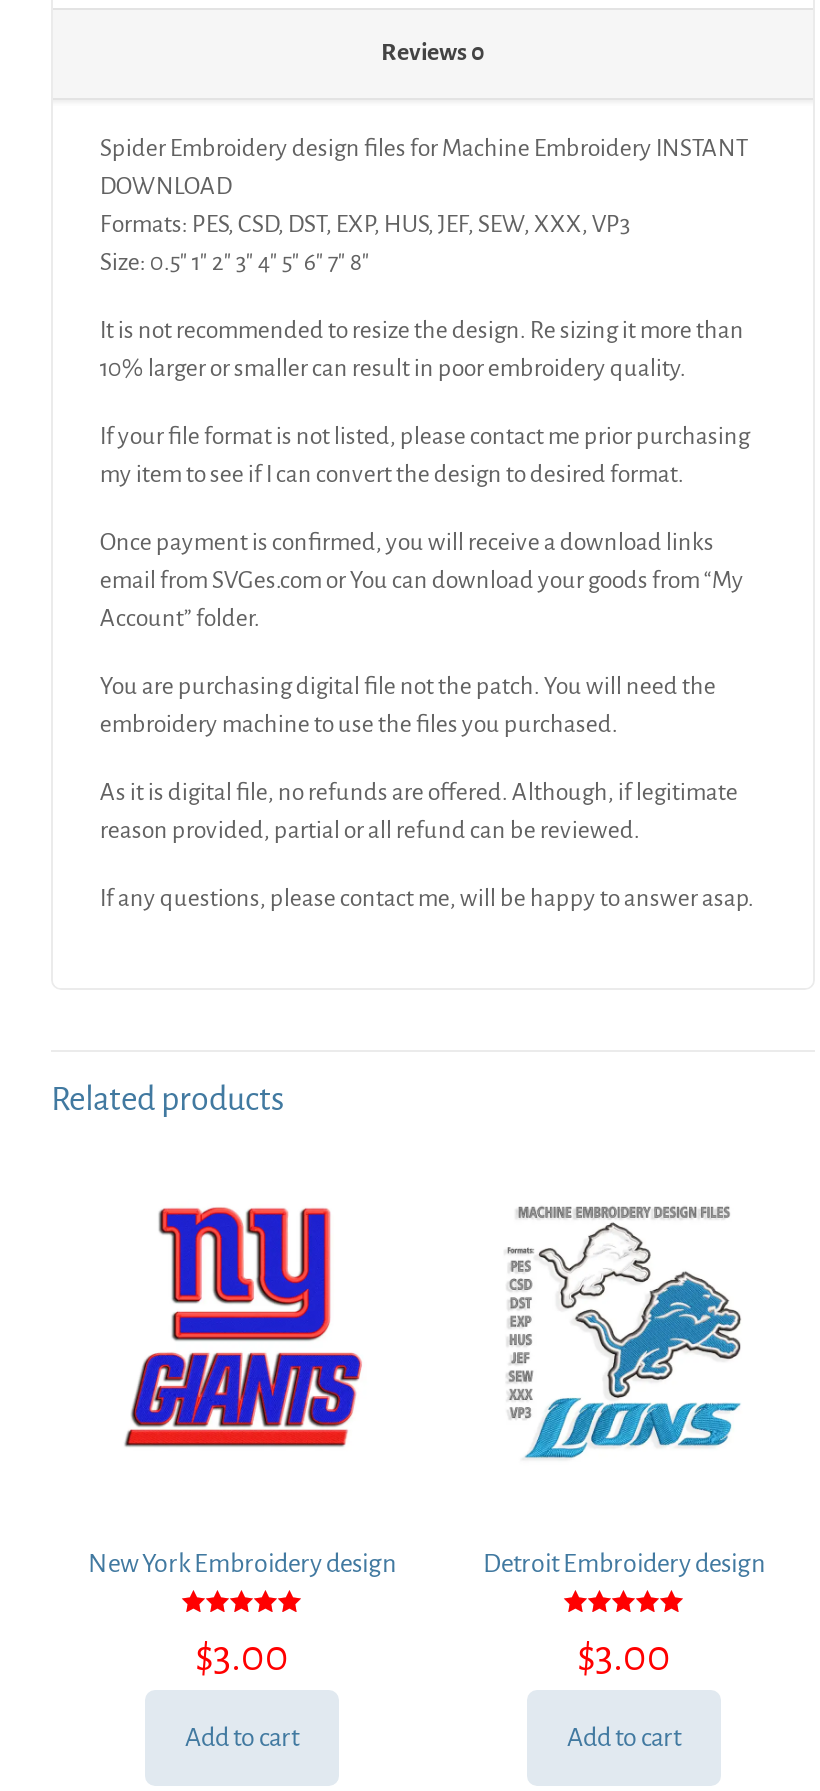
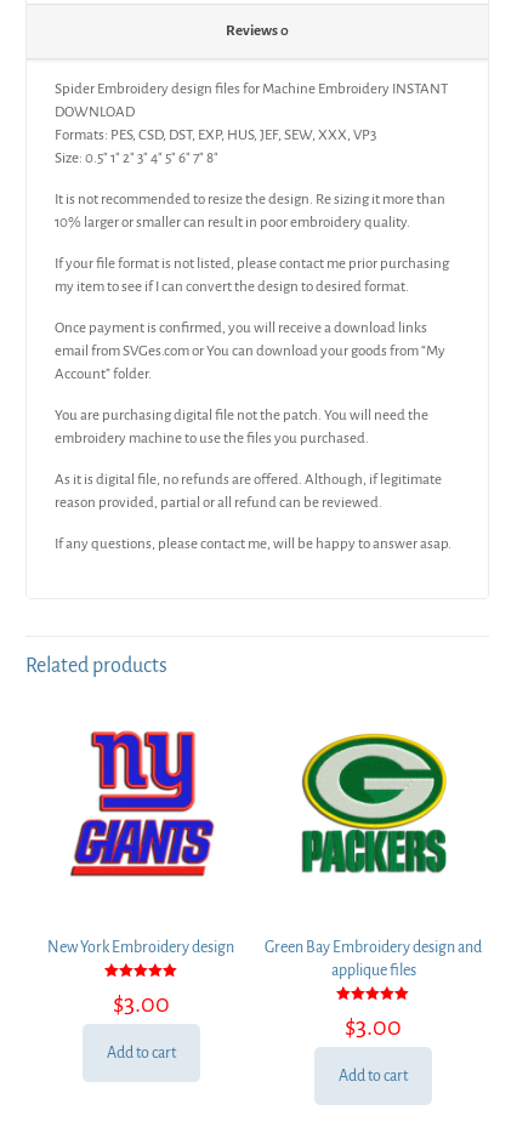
- [image]
+ [image]

- Detroit Embroidery design
+ Green Bay Embroidery design and
+ applique files
